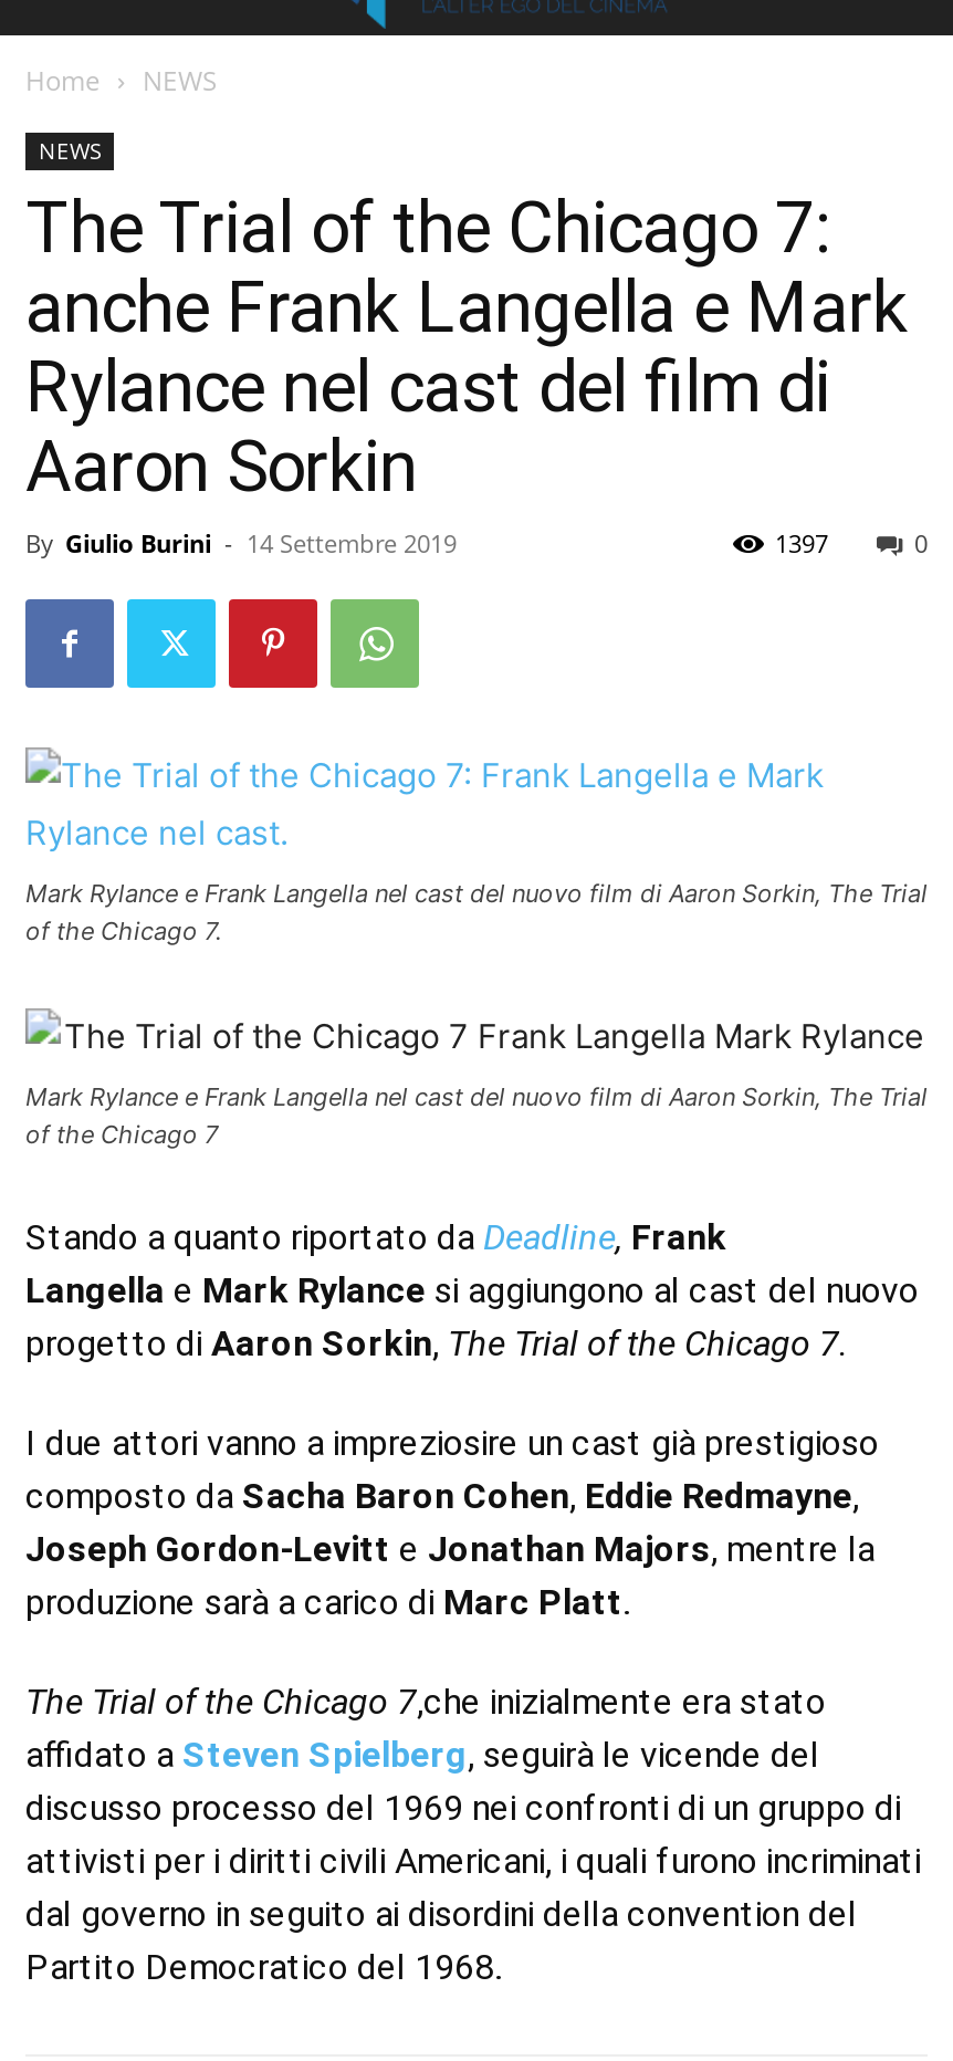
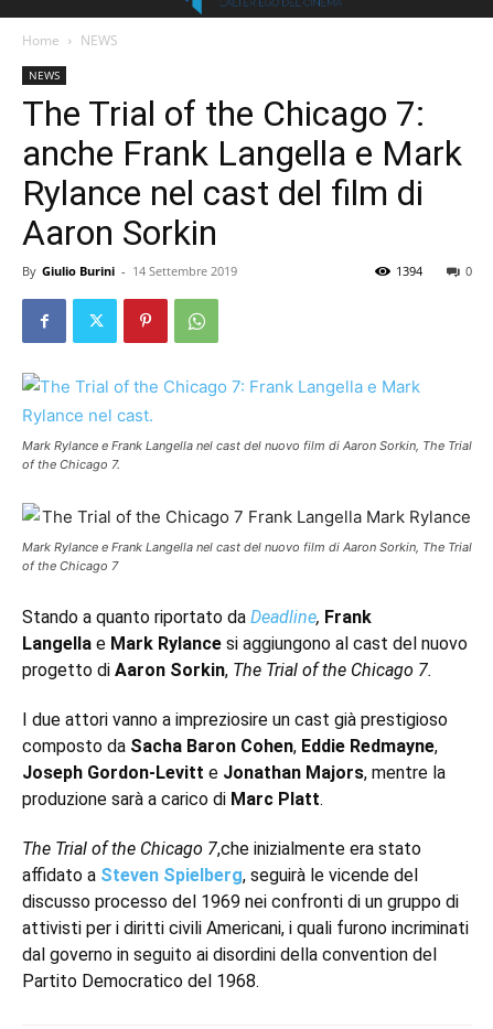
- 1397
+ 1394
